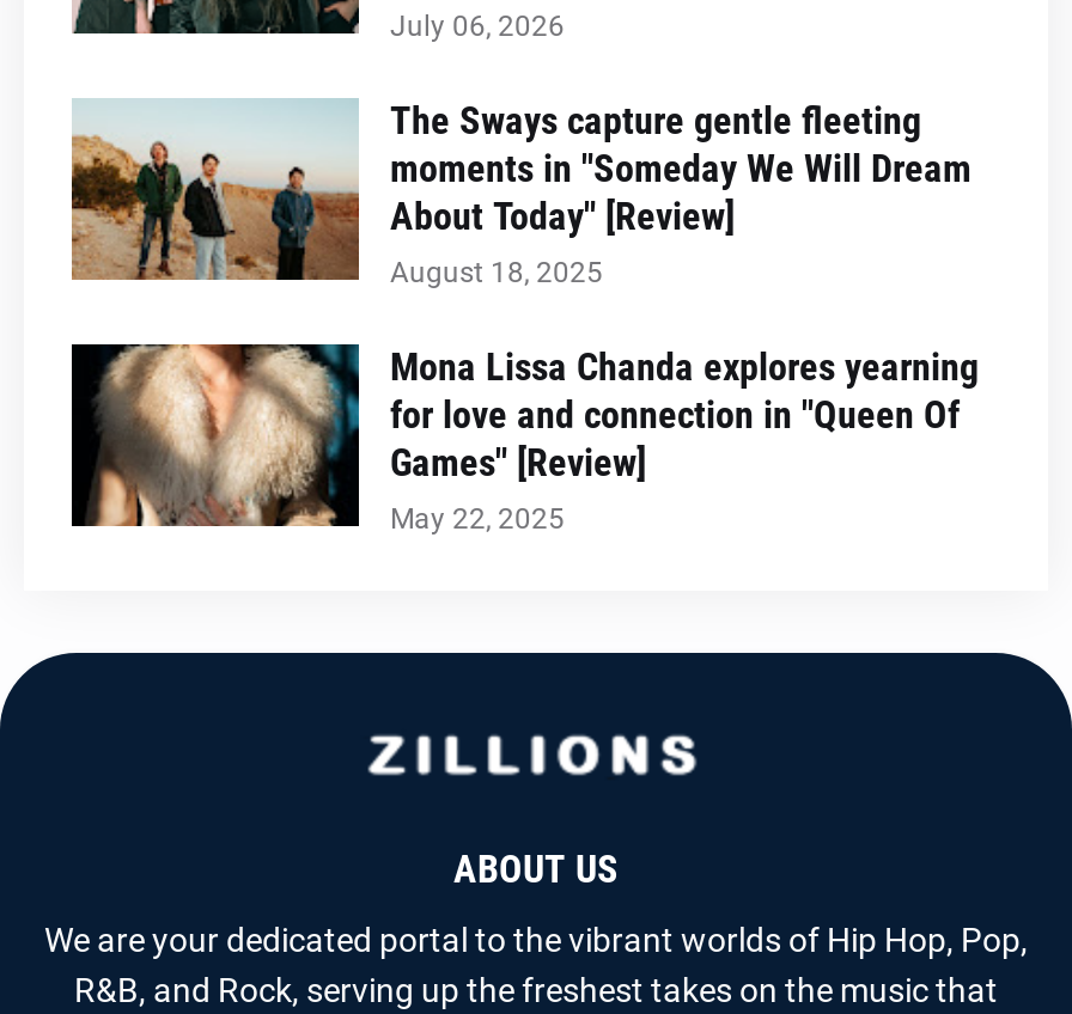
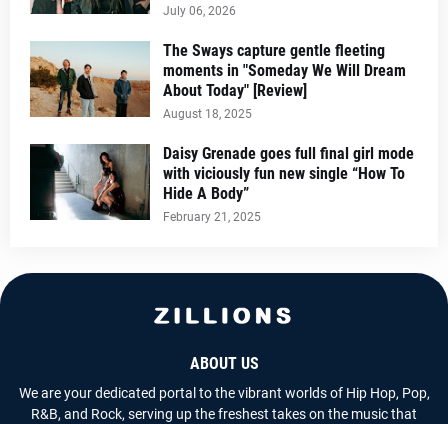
- [image]
- Mona Lissa Chanda explores yearning
- for love and connection in "Queen Of
- Games" [Review]
- May 22, 2025
+ [image]
+ Daisy Grenade goes full final girl mode
+ with viciously fun new single “How To
+ Hide A Body”
+ February 21, 2025
